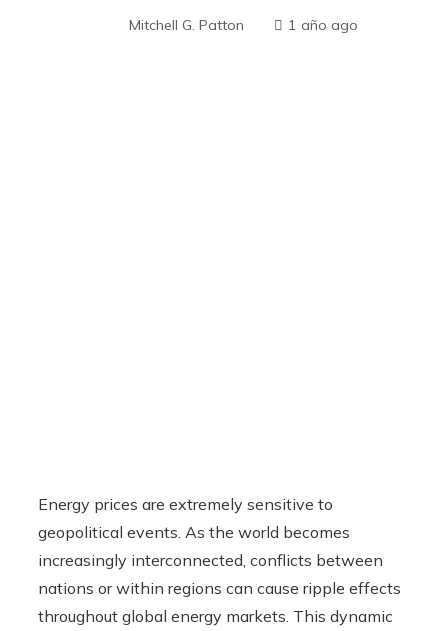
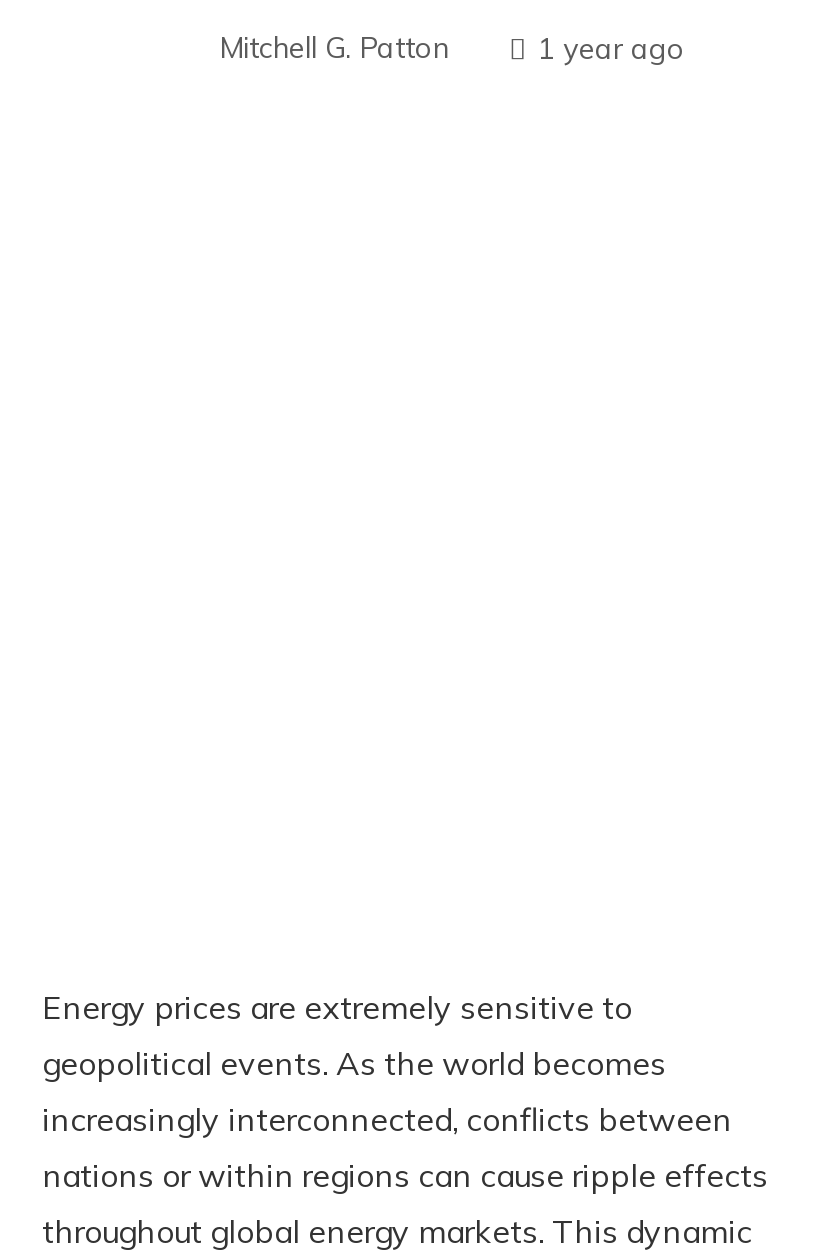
- 1 año ago
+ 1 year ago
